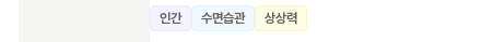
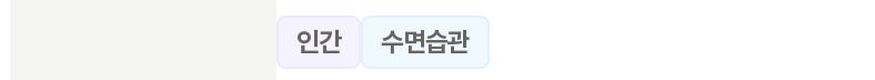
- 상상력
